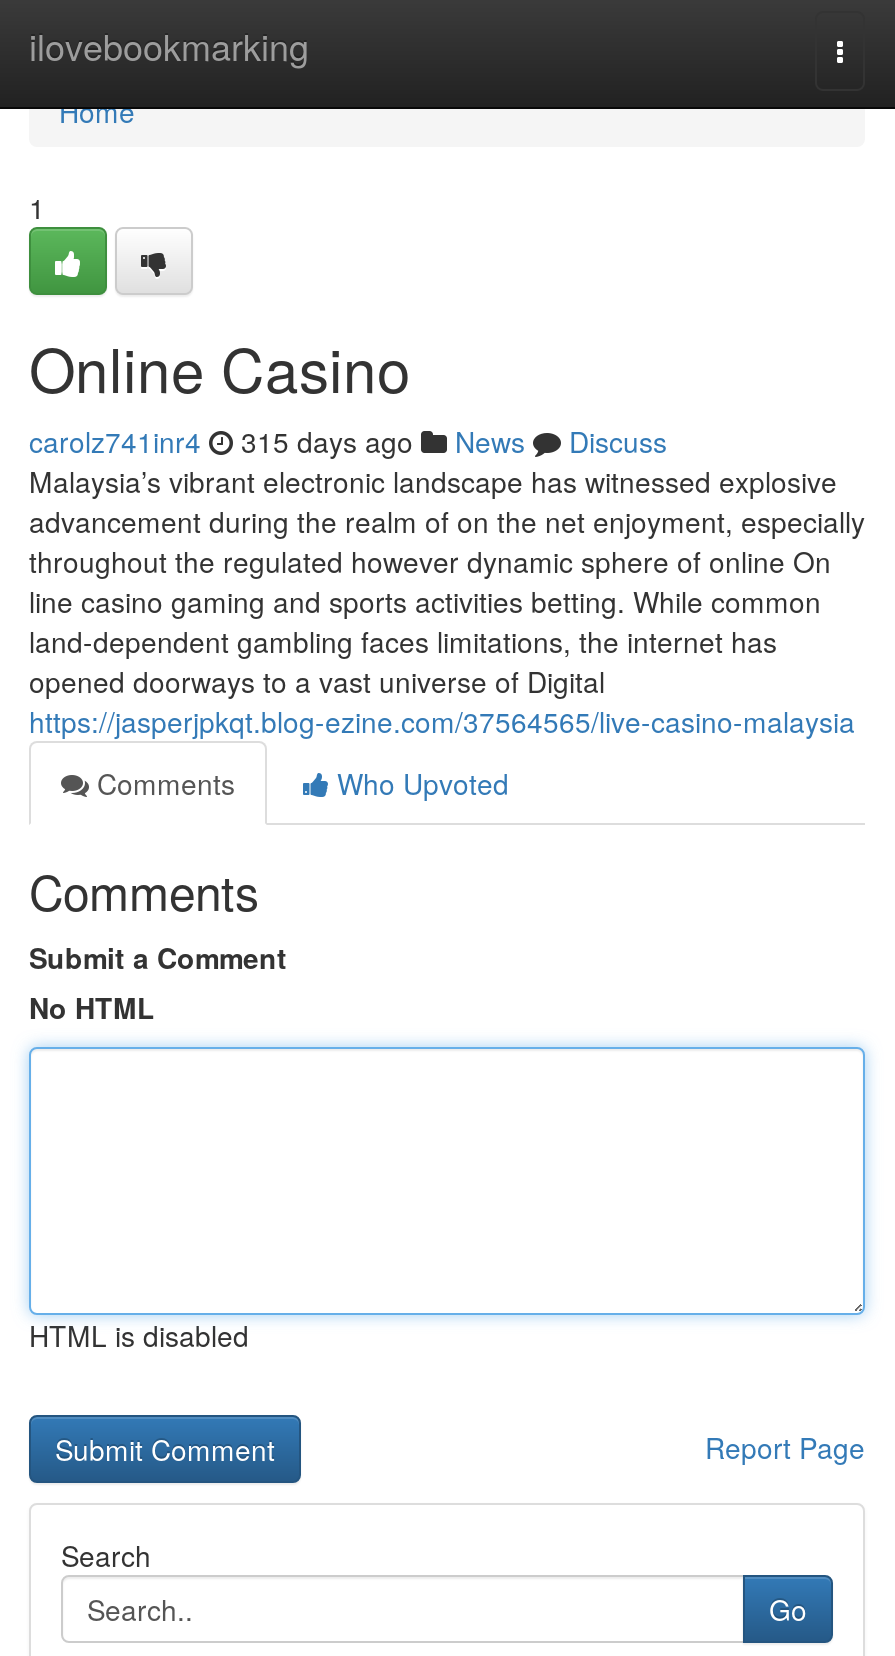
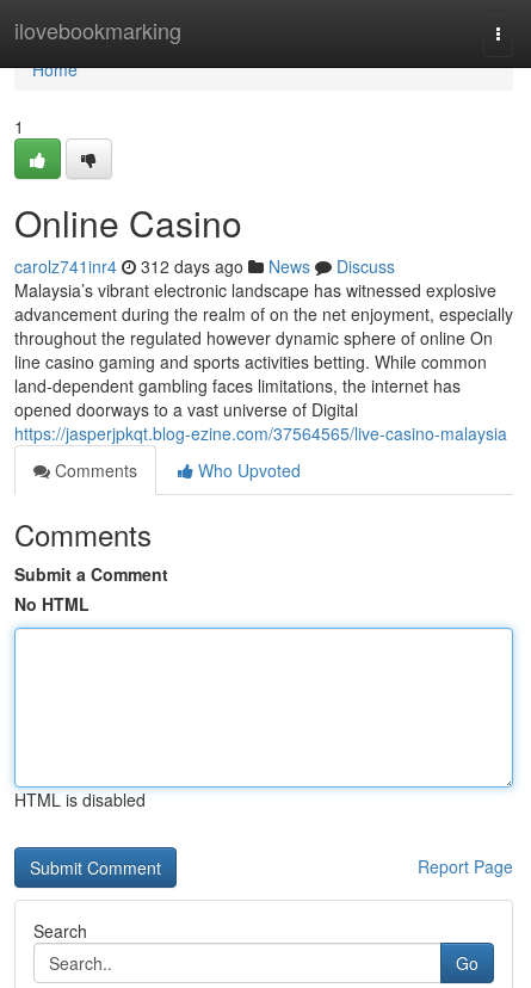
- carolz741inr4 315 days ago News Discuss
+ carolz741inr4 312 days ago News Discuss
